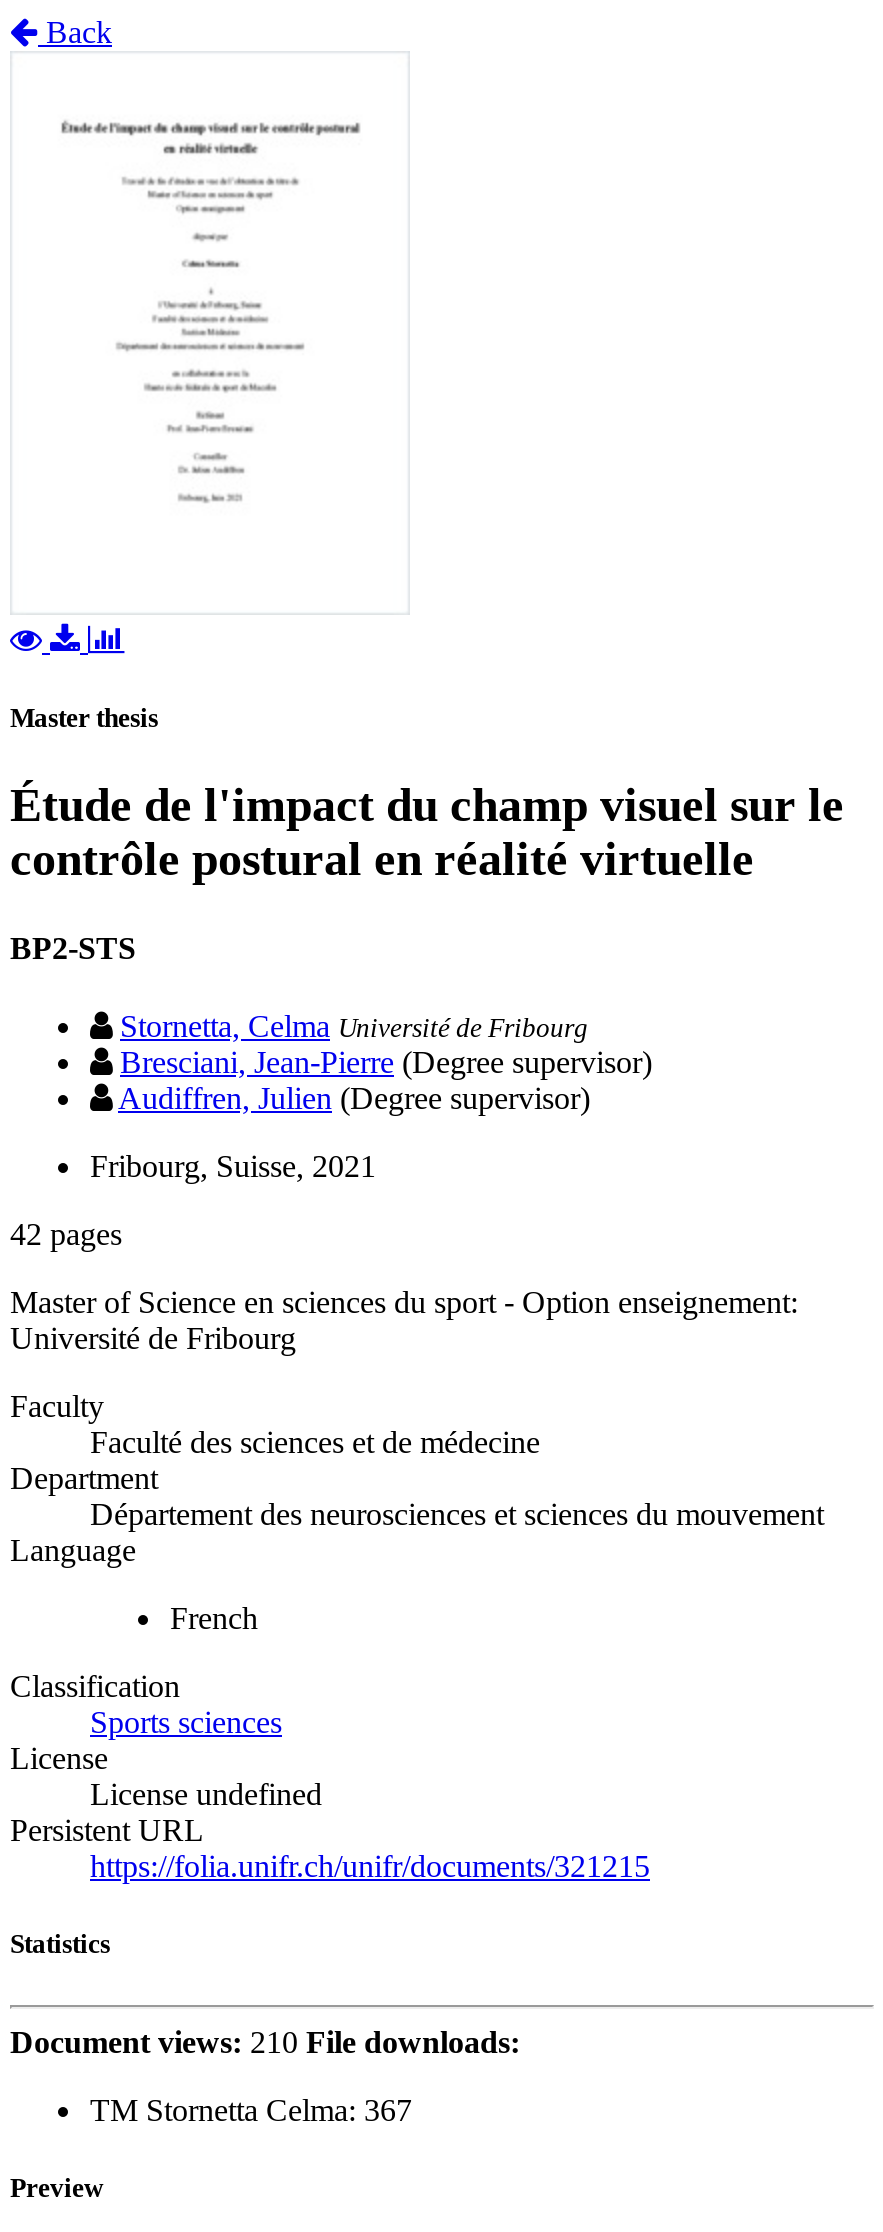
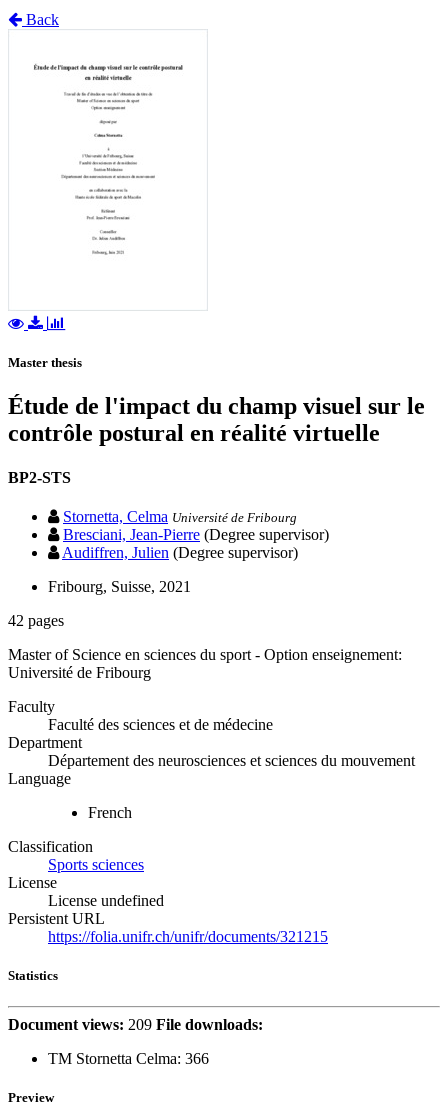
- Document views: 210 File downloads:
+ Document views: 209 File downloads:

- TM Stornetta Celma: 367
+ TM Stornetta Celma: 366
